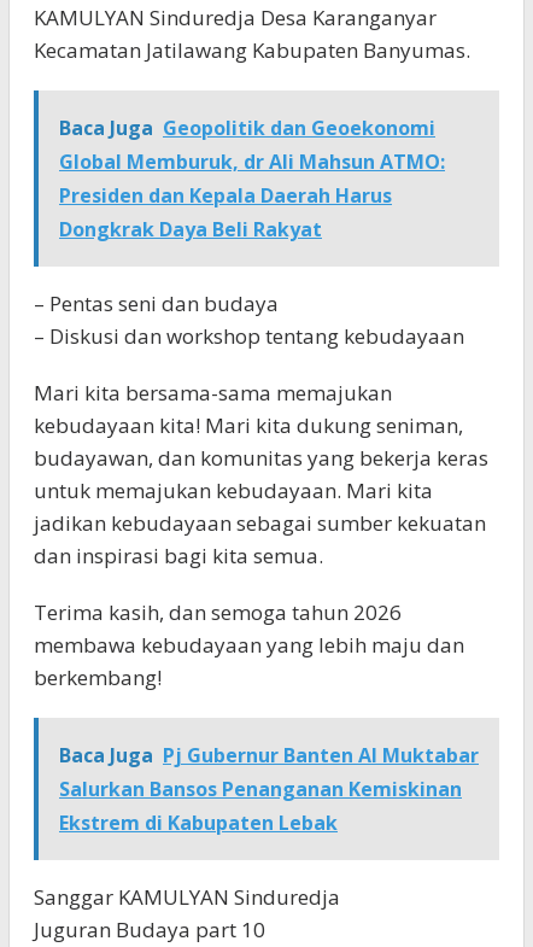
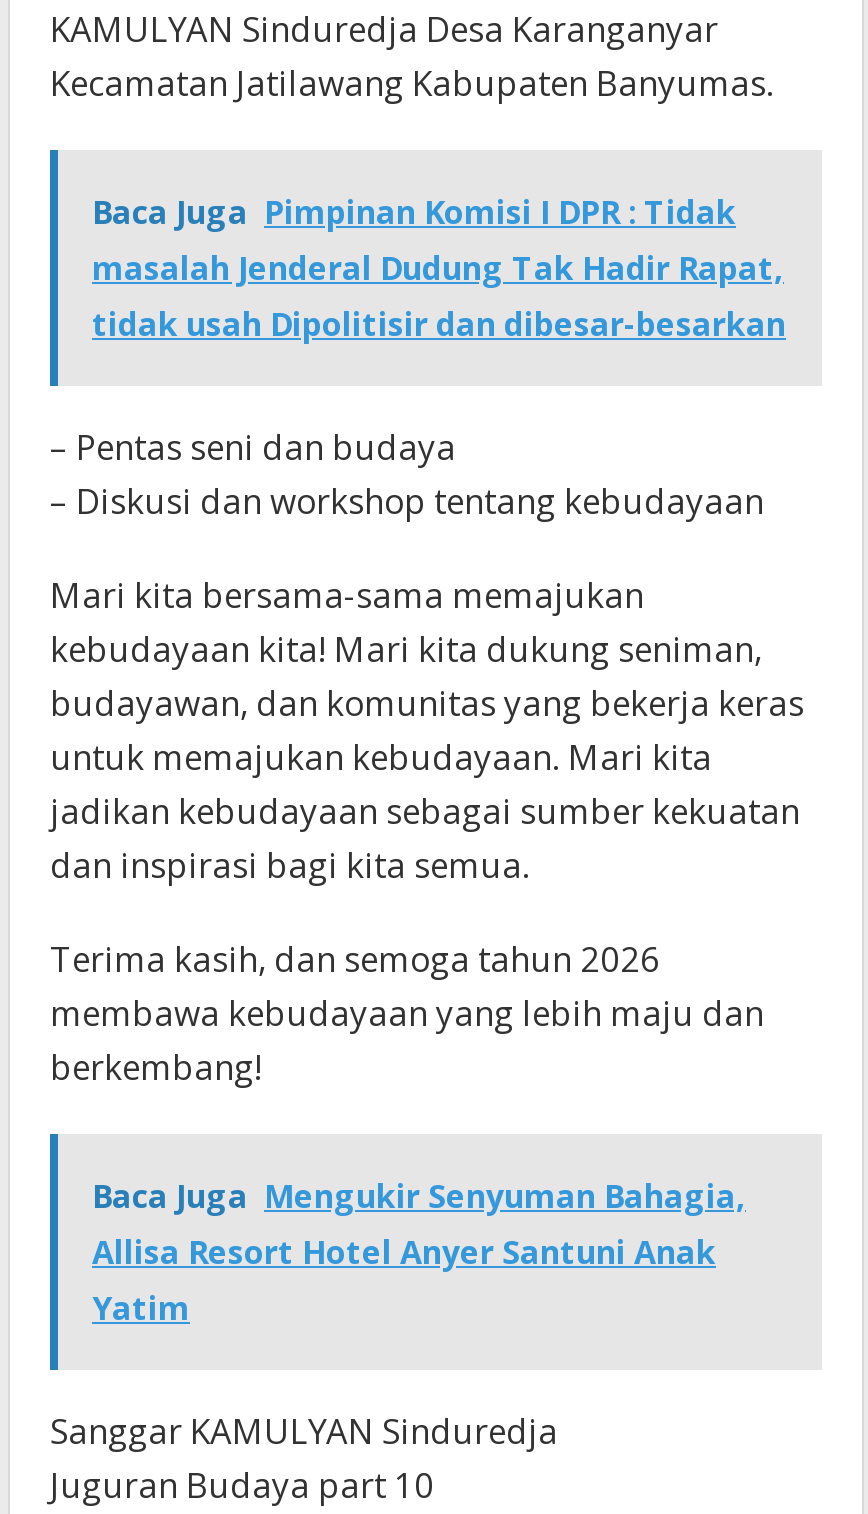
- Baca Juga Geopolitik dan Geoekonomi
- Global Memburuk, dr Ali Mahsun ATMO:
- Presiden dan Kepala Daerah Harus
- Dongkrak Daya Beli Rakyat
+ Baca Juga Pimpinan Komisi I DPR : Tidak
+ masalah Jenderal Dudung Tak Hadir Rapat,
+ tidak usah Dipolitisir dan dibesar-besarkan

- Baca Juga Pj Gubernur Banten Al Muktabar
- Salurkan Bansos Penanganan Kemiskinan
- Ekstrem di Kabupaten Lebak
+ Baca Juga Mengukir Senyuman Bahagia,
+ Allisa Resort Hotel Anyer Santuni Anak
+ Yatim
